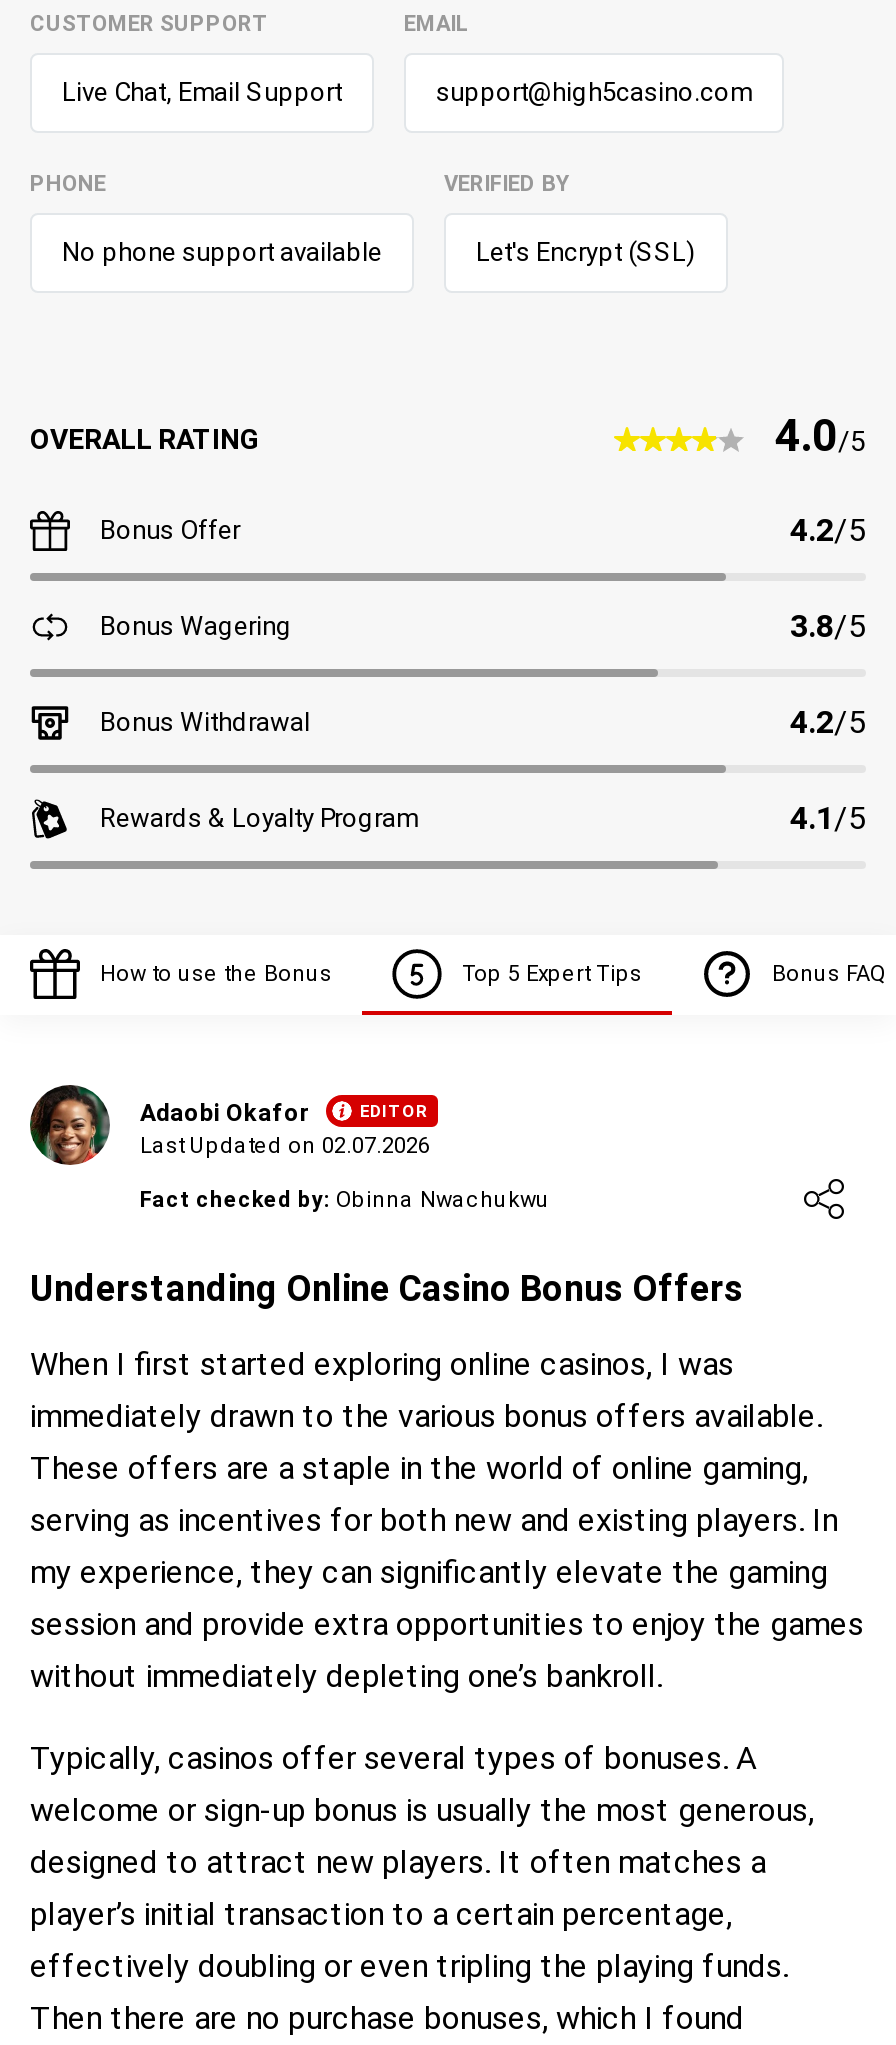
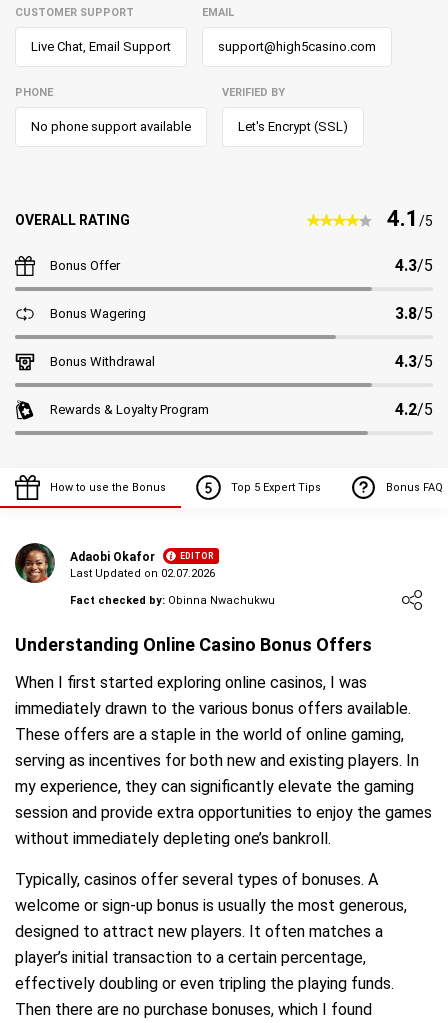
- 4.0/5
+ 4.1/5

- 4.2/5
+ 4.3/5

- 4.2/5
+ 4.3/5

- 4.1/5
+ 4.2/5
